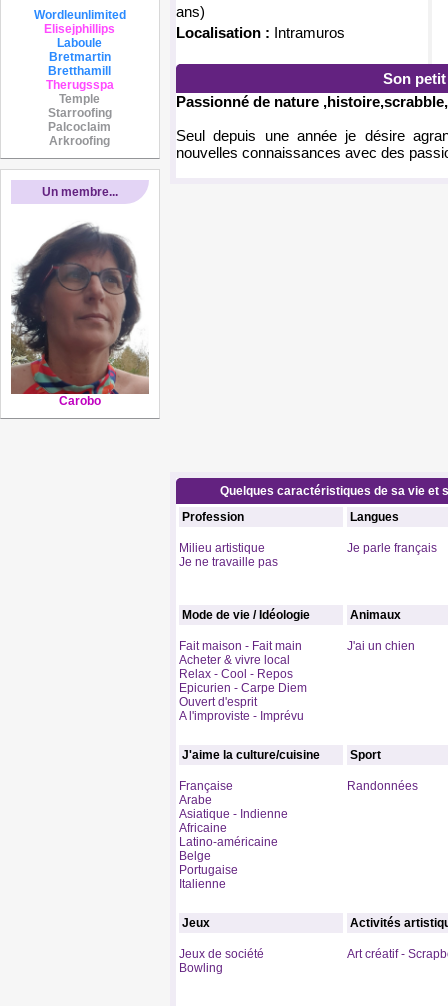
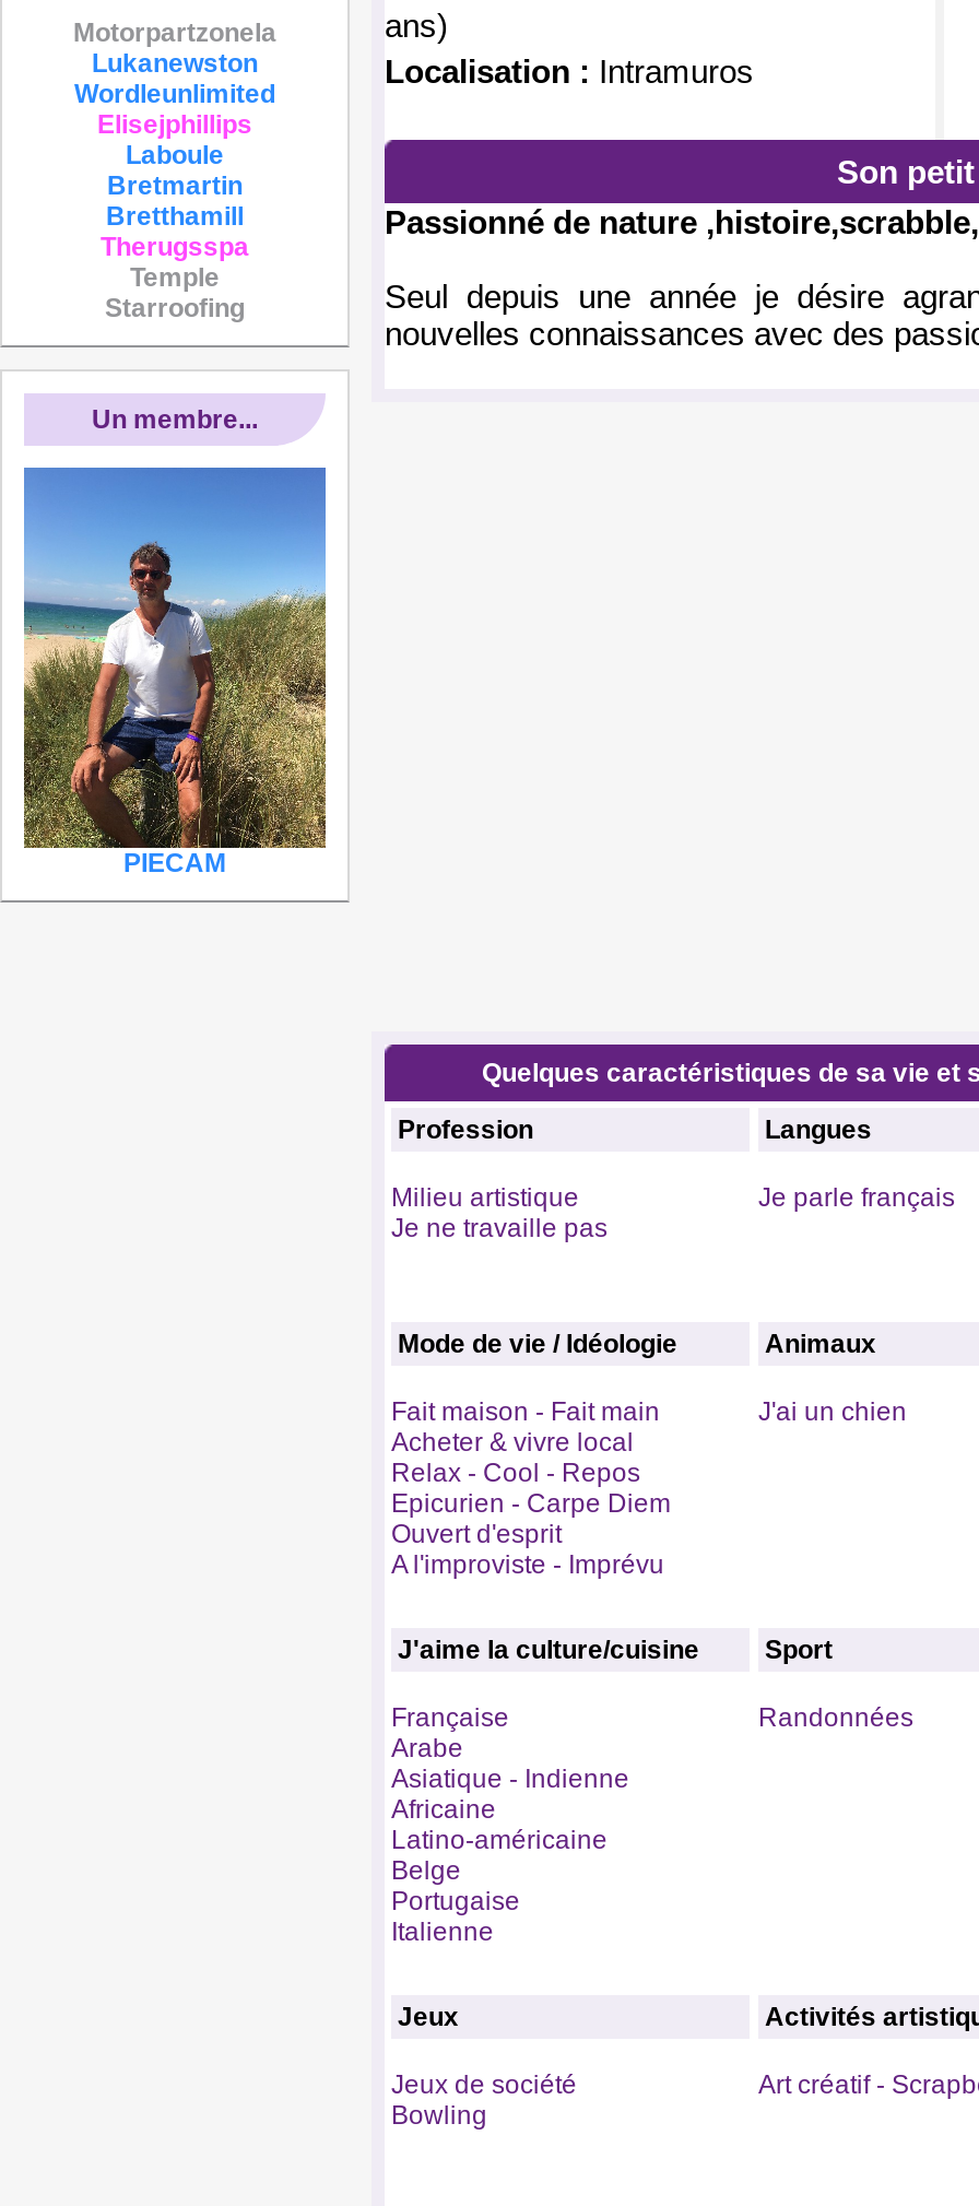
moved down: Wordleunlimited | Elisejphillips | Laboule | Bretmartin | Bretthamill | Therugsspa | Temple | Starroofing

+ Motorpartzonela
+ Lukanewston

- Palcoclaim
- Arkroofing

- [image]
- Carobo
+ [image]
+ PIECAM
